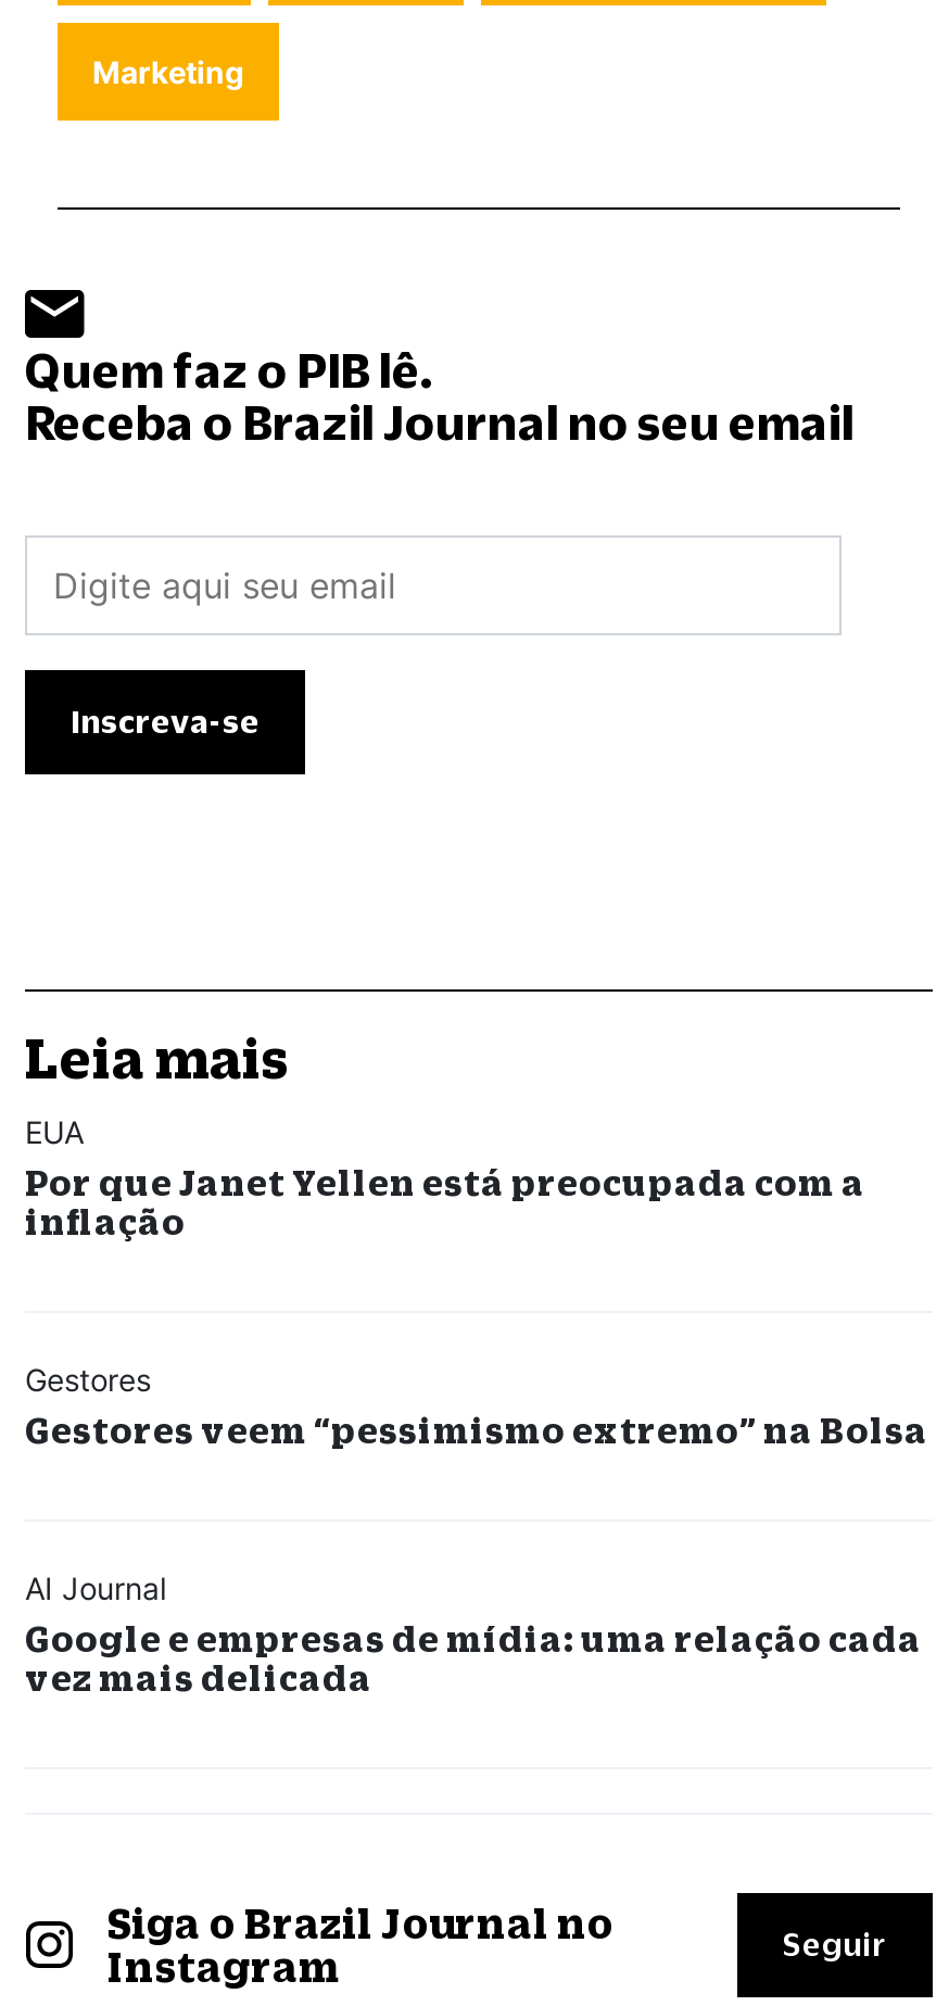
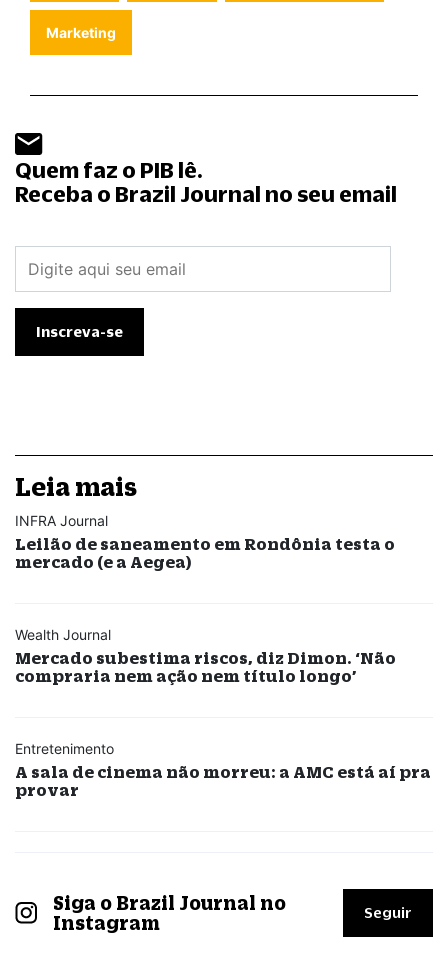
- EUA
- Por que Janet Yellen está preocupada com a
- inflação
+ INFRA Journal
+ Leilão de saneamento em Rondônia testa o
+ mercado (e a Aegea)

- Gestores
- Gestores veem “pessimismo extremo” na Bolsa
+ Wealth Journal
+ Mercado subestima riscos, diz Dimon. ‘Não
+ compraria nem ação nem título longo’

- AI Journal
- Google e empresas de mídia: uma relação cada
- vez mais delicada
+ Entretenimento
+ A sala de cinema não morreu: a AMC está aí pra
+ provar
